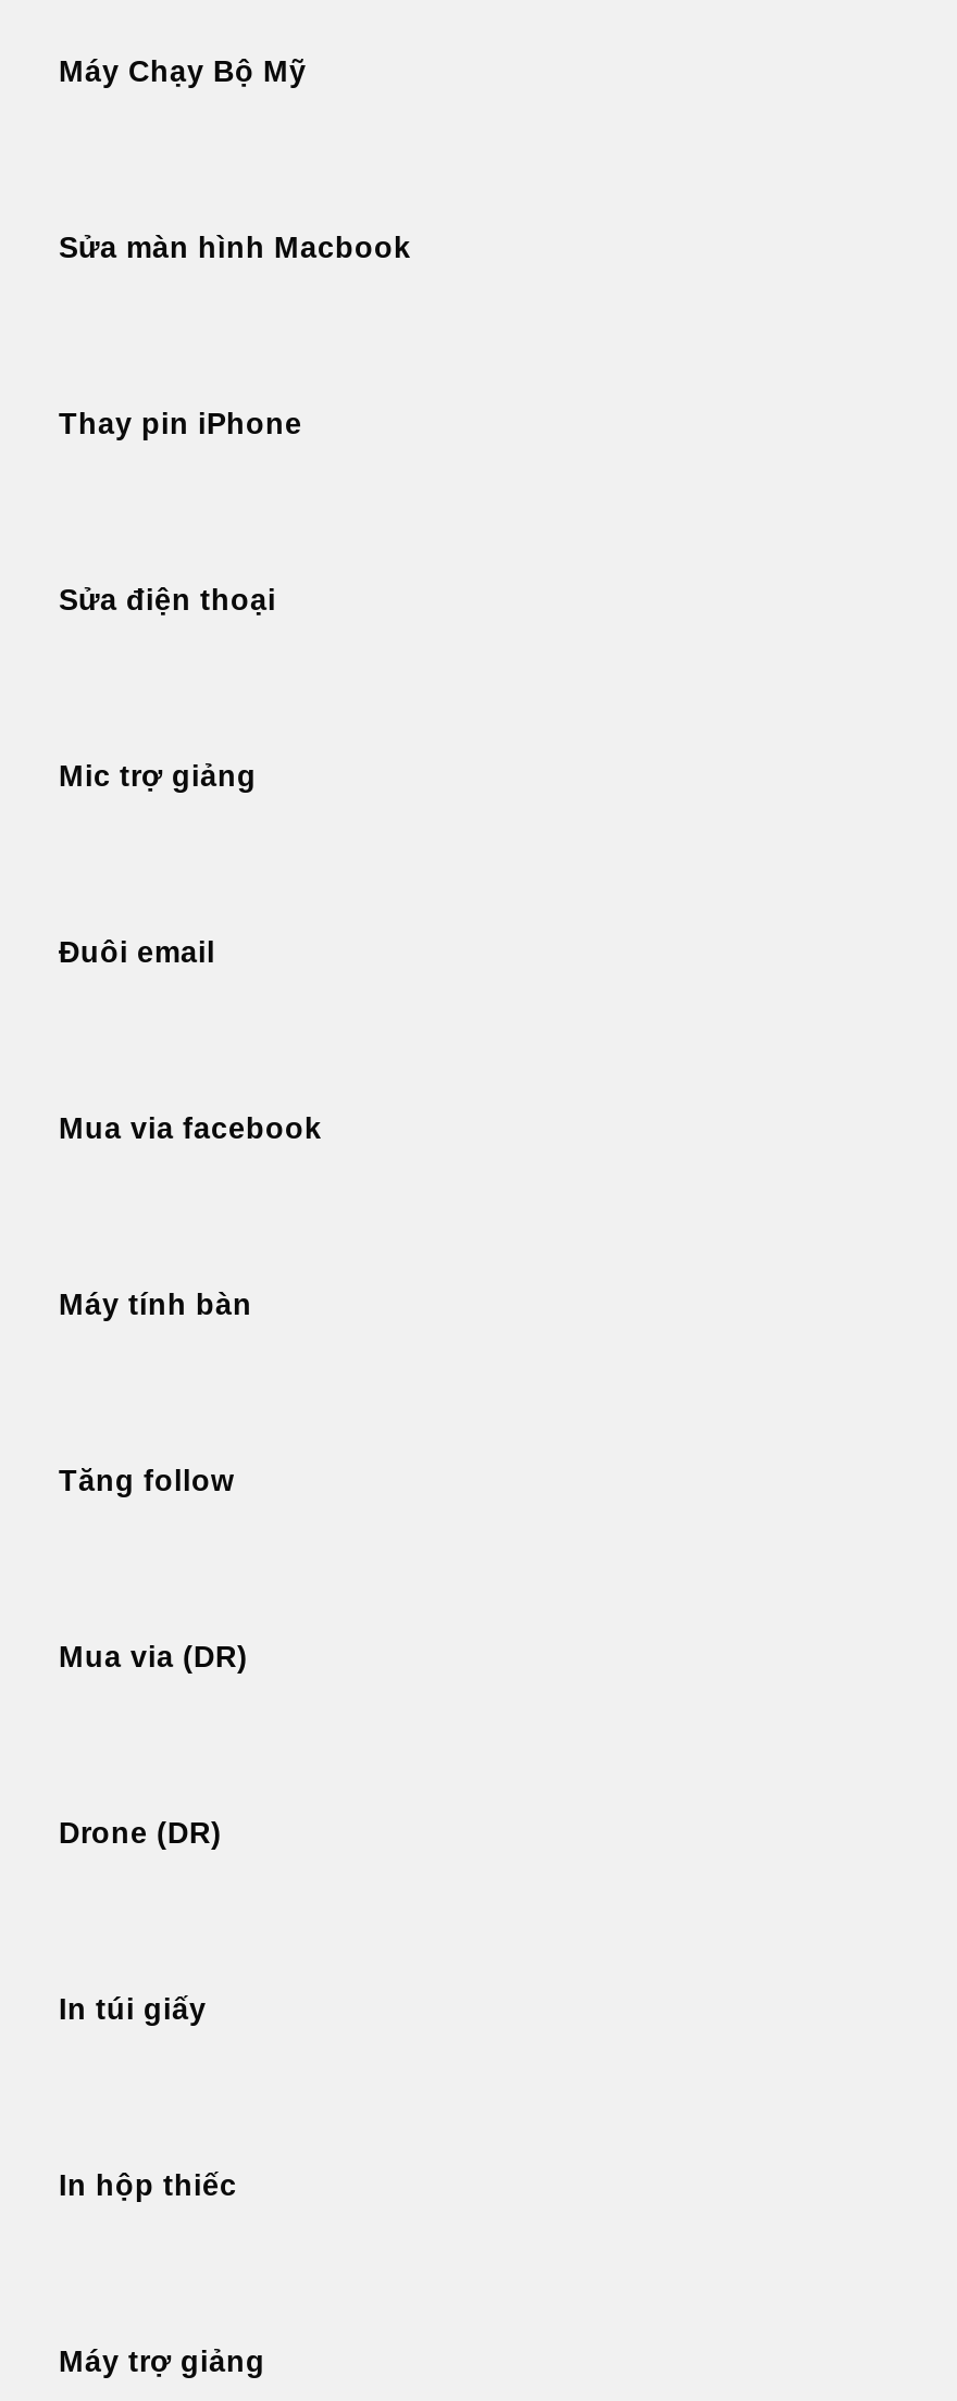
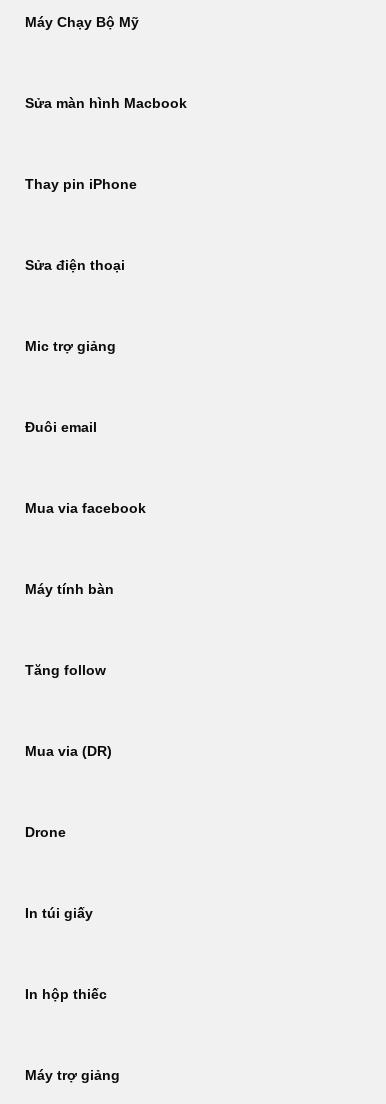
- Drone (DR)
+ Drone
